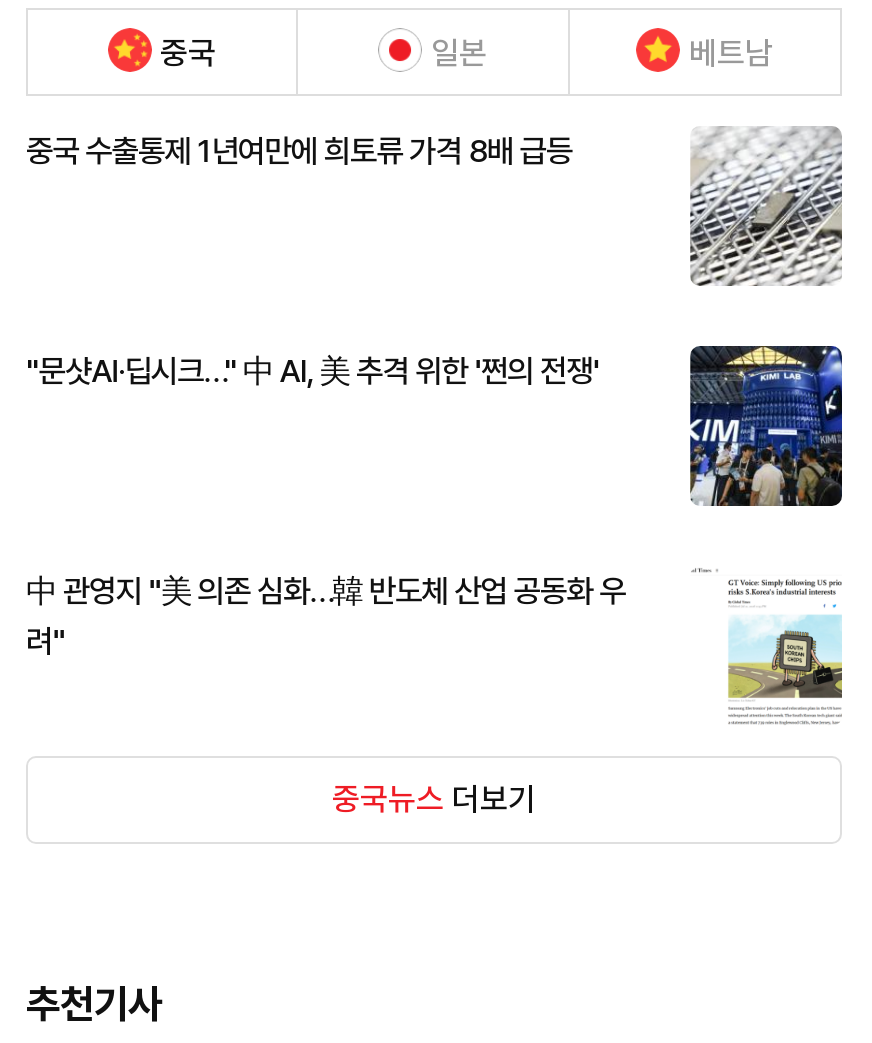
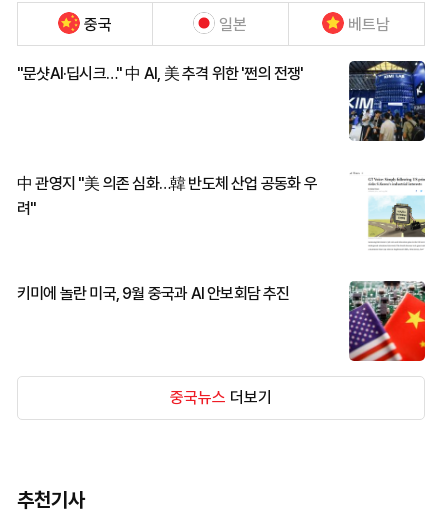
- 중국 수출통제 1년여만에 희토류 가격 8배 급등

- [image]

moved up: [image]

moved up: 中 관영지 "美 의존 심화…韓 반도체 산업 공동화 우 | 려"

+ 키미에 놀란 미국, 9월 중국과 AI 안보회담 추진

+ [image]
